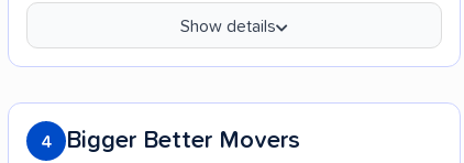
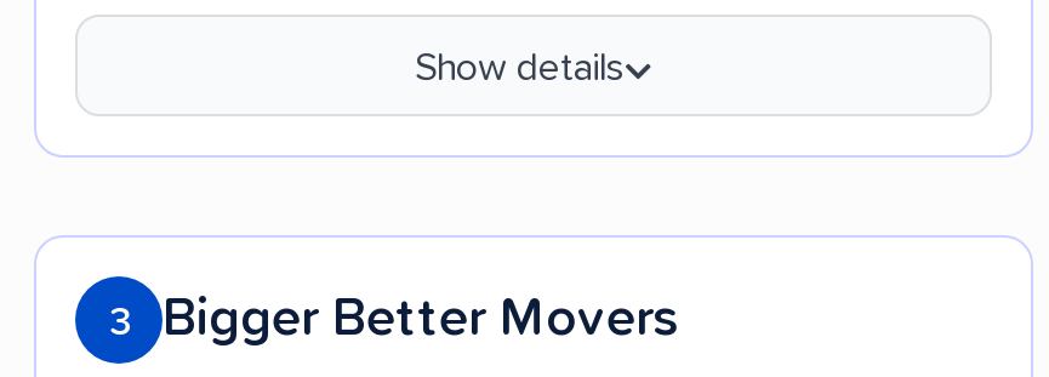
- 4 Bigger Better Movers
+ 3 Bigger Better Movers
